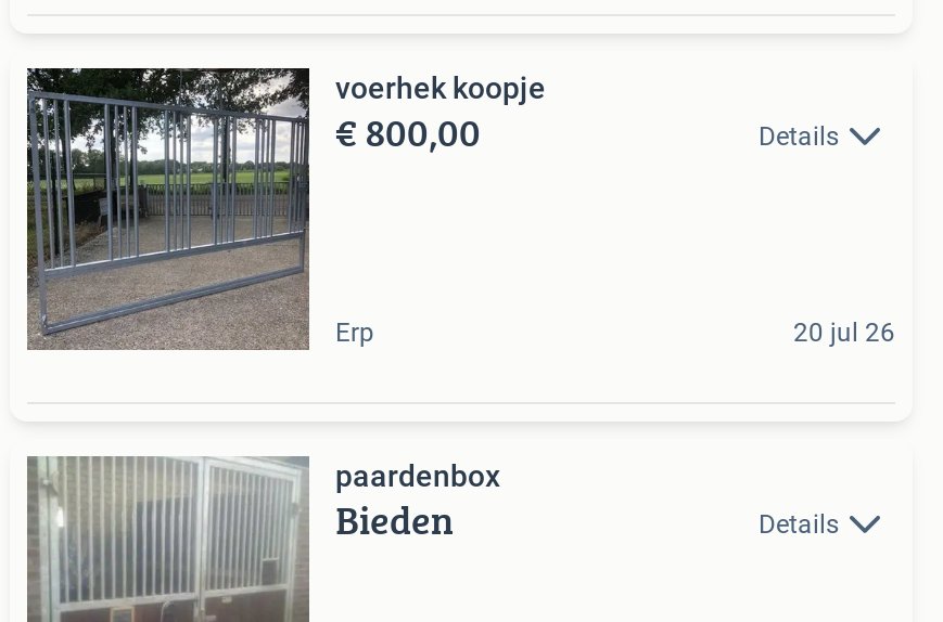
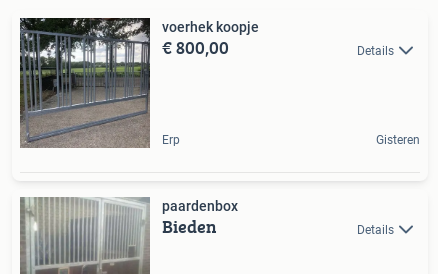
- 20 jul 26
+ Gisteren
